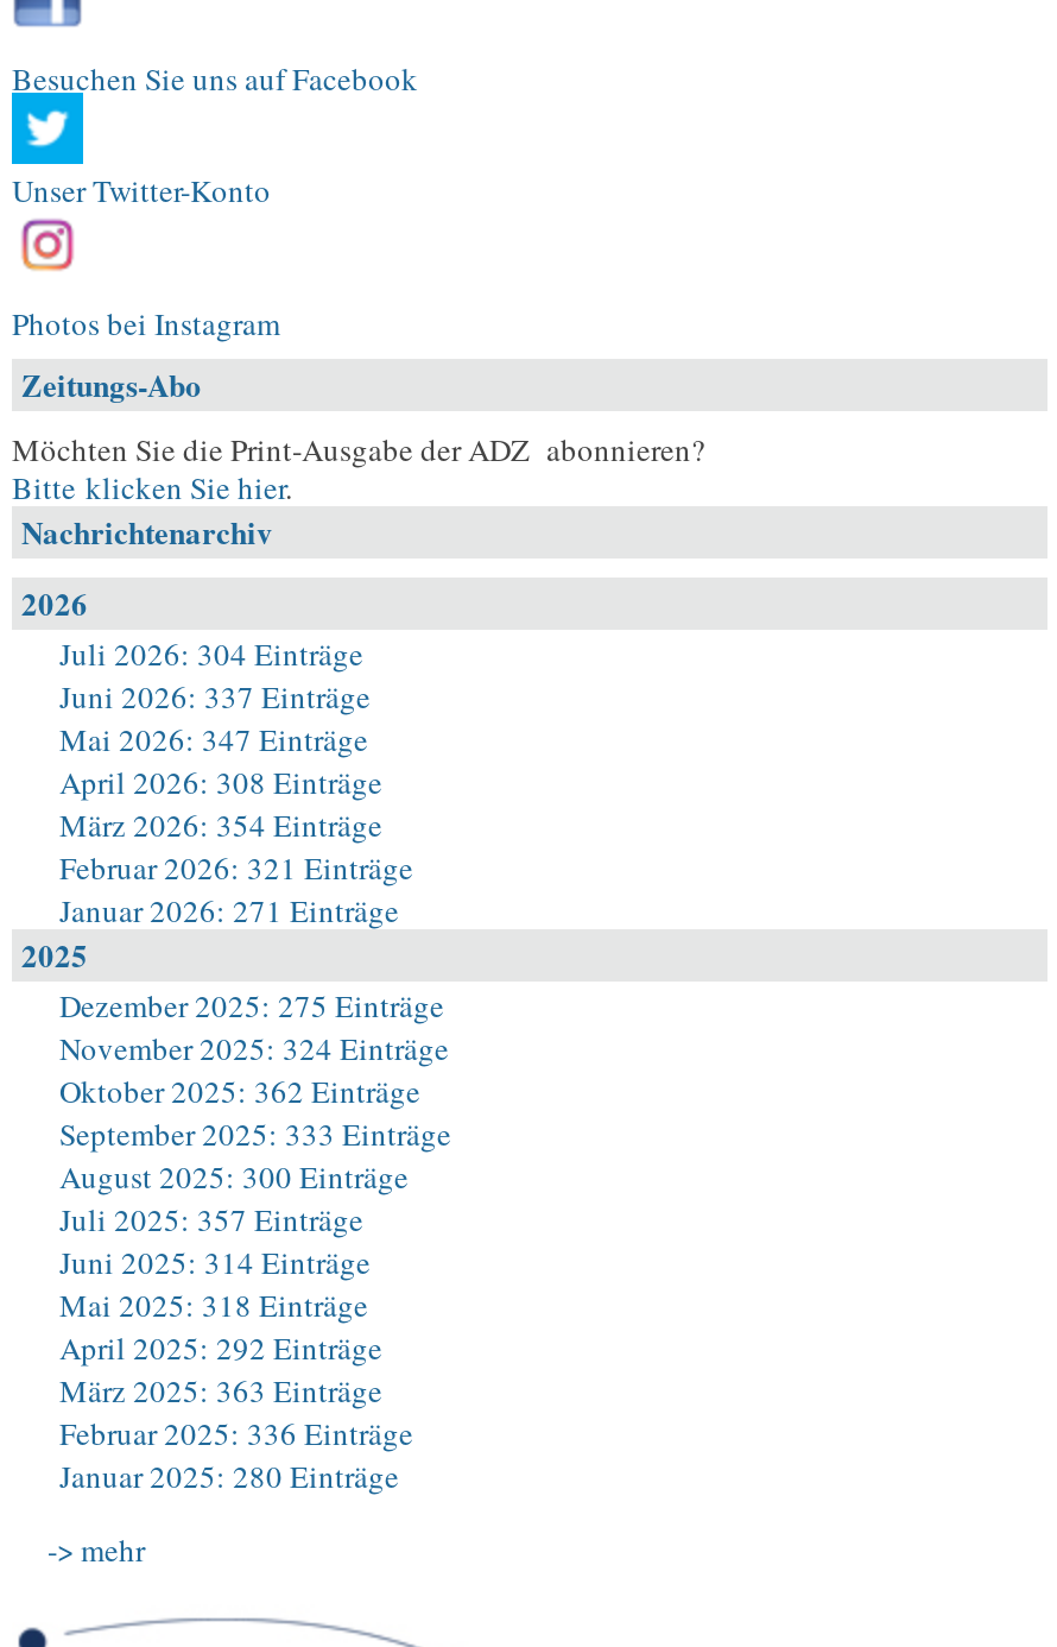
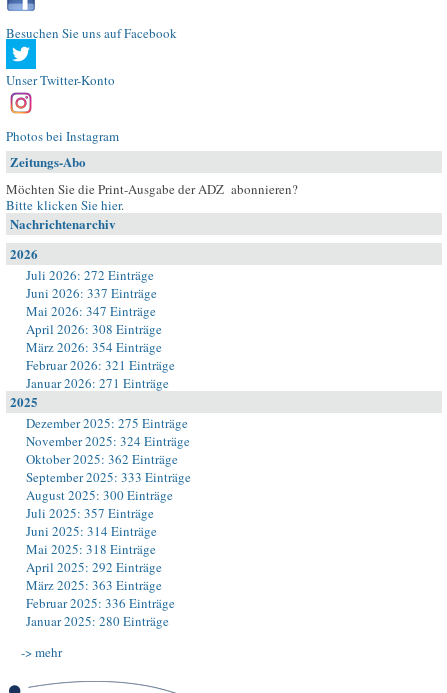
- Juli 2026: 304 Einträge
+ Juli 2026: 272 Einträge
